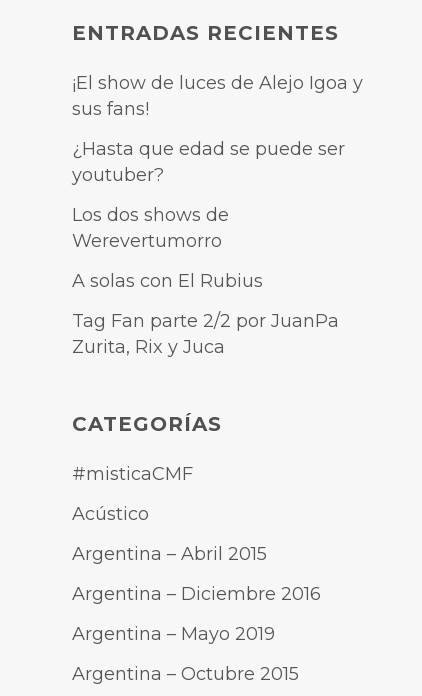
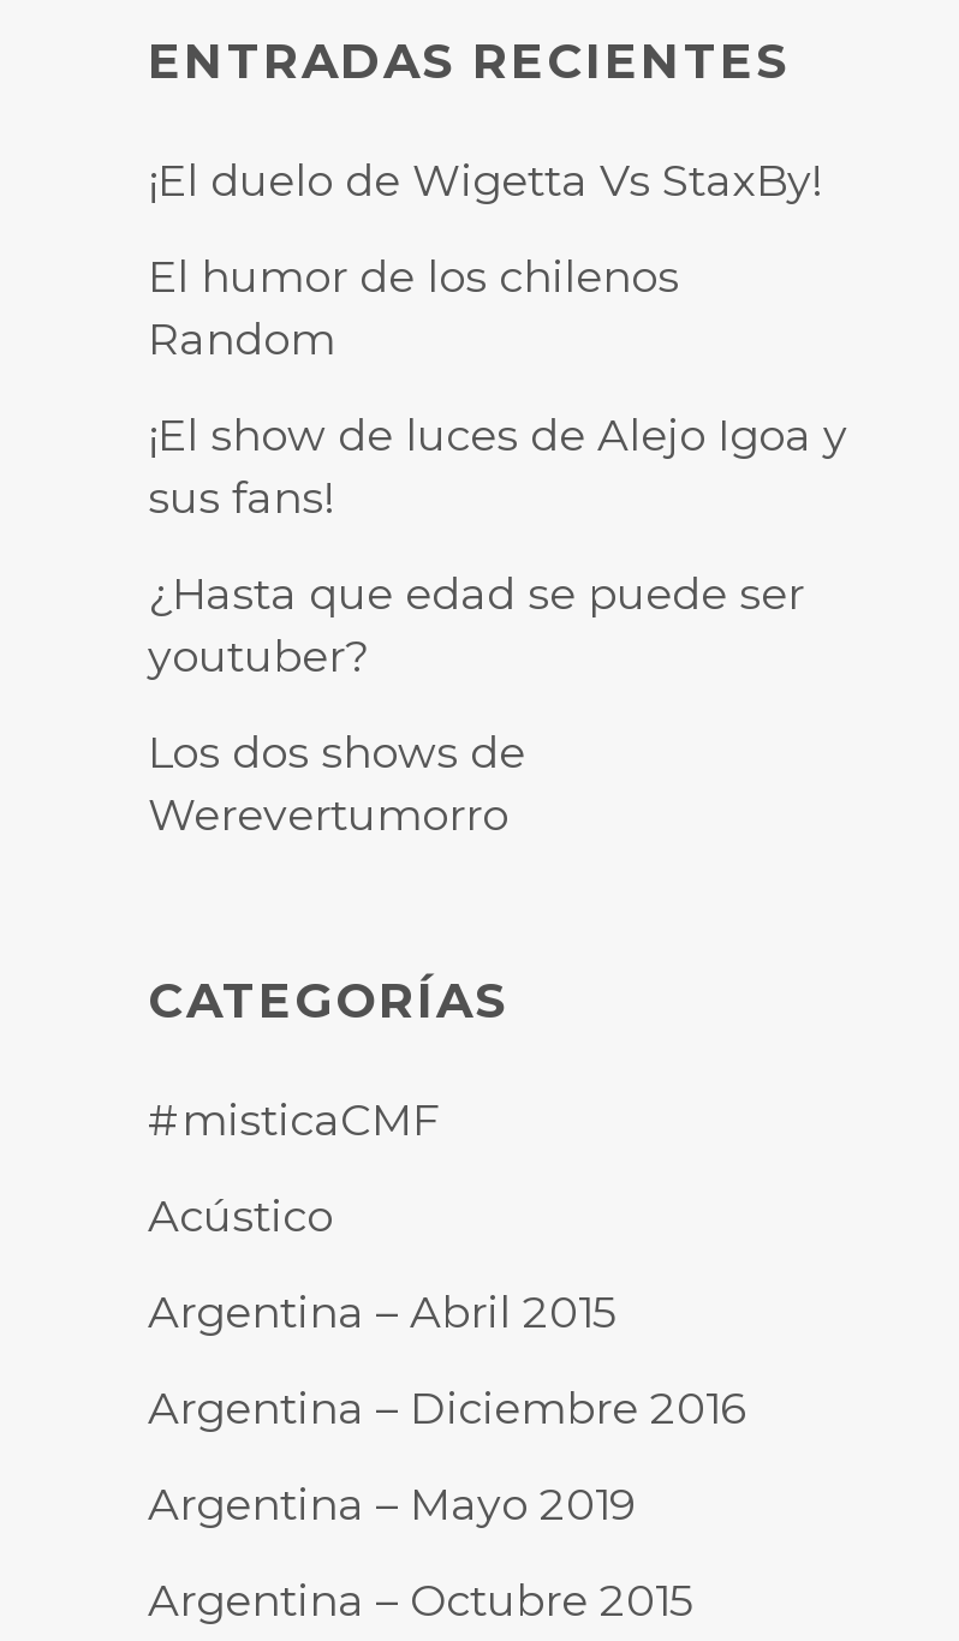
+ ¡El duelo de Wigetta Vs StaxBy!
+ El humor de los chilenos
+ Random

moved down: ¡El show de luces de Alejo Igoa y | sus fans! | ¿Hasta que edad se puede ser | youtuber? | Los dos shows de | Werevertumorro

- A solas con El Rubius
- Tag Fan parte 2/2 por JuanPa
- Zurita, Rix y Juca
